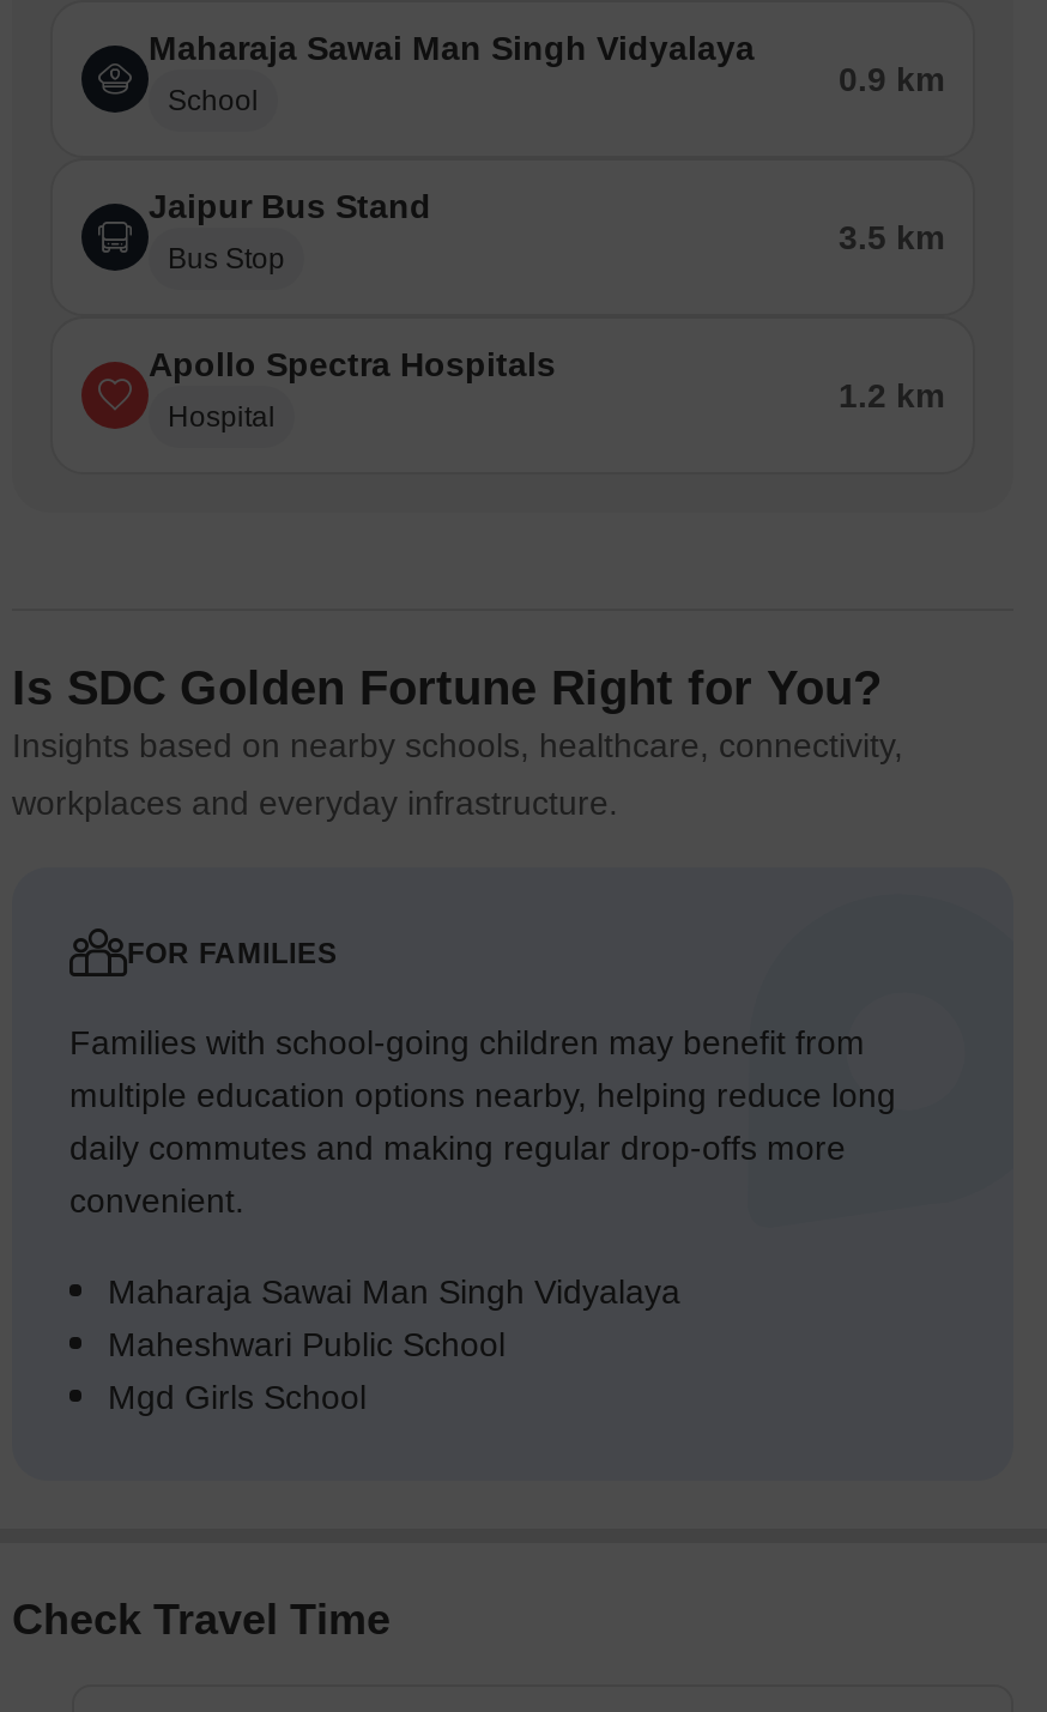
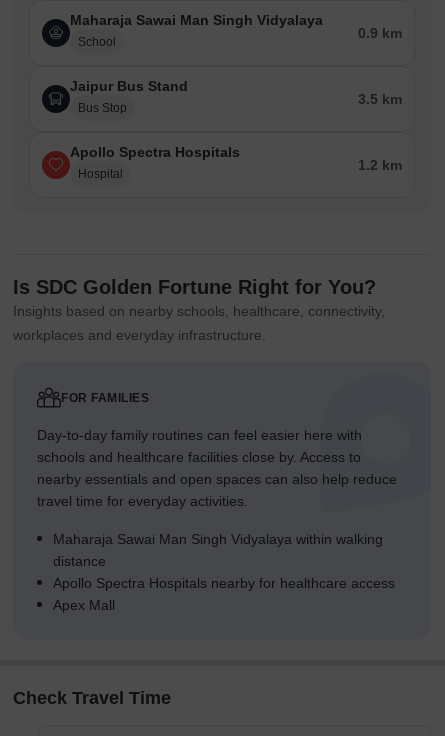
- Families with school-going children may benefit from
- multiple education options nearby, helping reduce long
- daily commutes and making regular drop-offs more
- convenient.
+ Day-to-day family routines can feel easier here with
+ schools and healthcare facilities close by. Access to
+ nearby essentials and open spaces can also help reduce
+ travel time for everyday activities.

- Maharaja Sawai Man Singh Vidyalaya
- Maheshwari Public School
- Mgd Girls School
+ Maharaja Sawai Man Singh Vidyalaya within walking
+ distance
+ Apollo Spectra Hospitals nearby for healthcare access
+ Apex Mall
